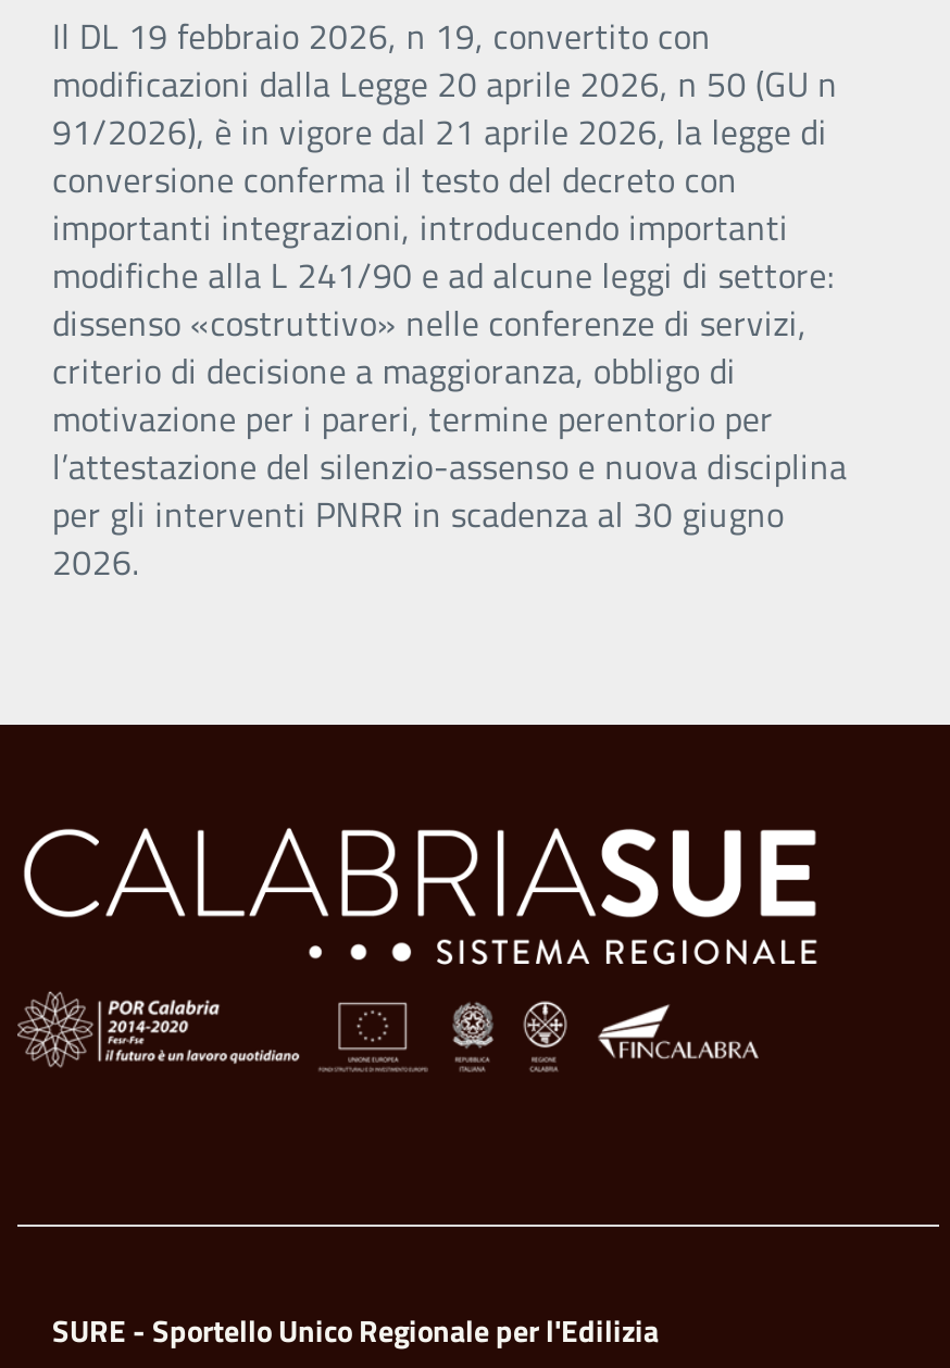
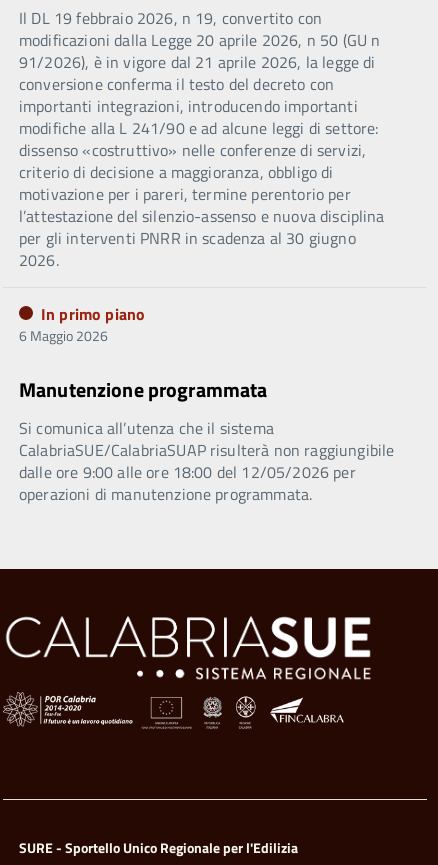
+ In primo piano
+ 6 Maggio 2026
+ Manutenzione programmata
+ Si comunica all’utenza che il sistema
+ CalabriaSUE/CalabriaSUAP risulterà non raggiungibile
+ dalle ore 9:00 alle ore 18:00 del 12/05/2026 per
+ operazioni di manutenzione programmata.
